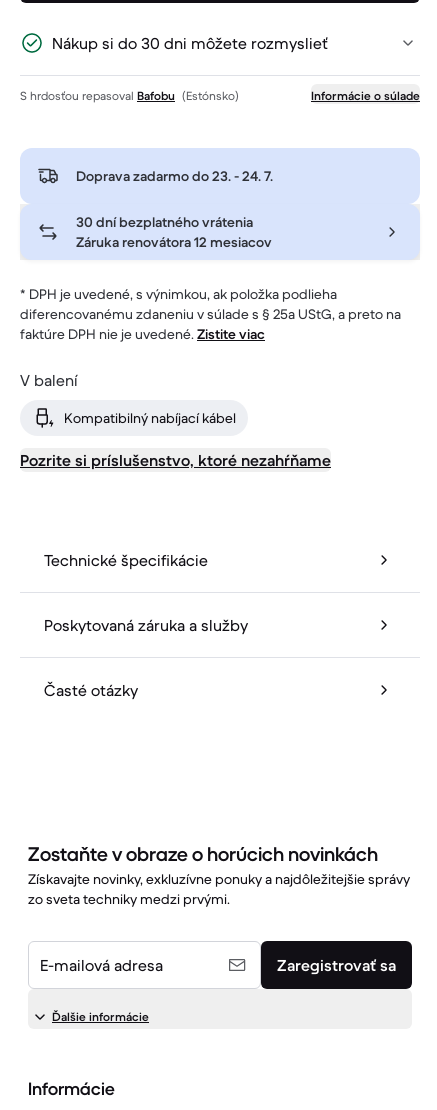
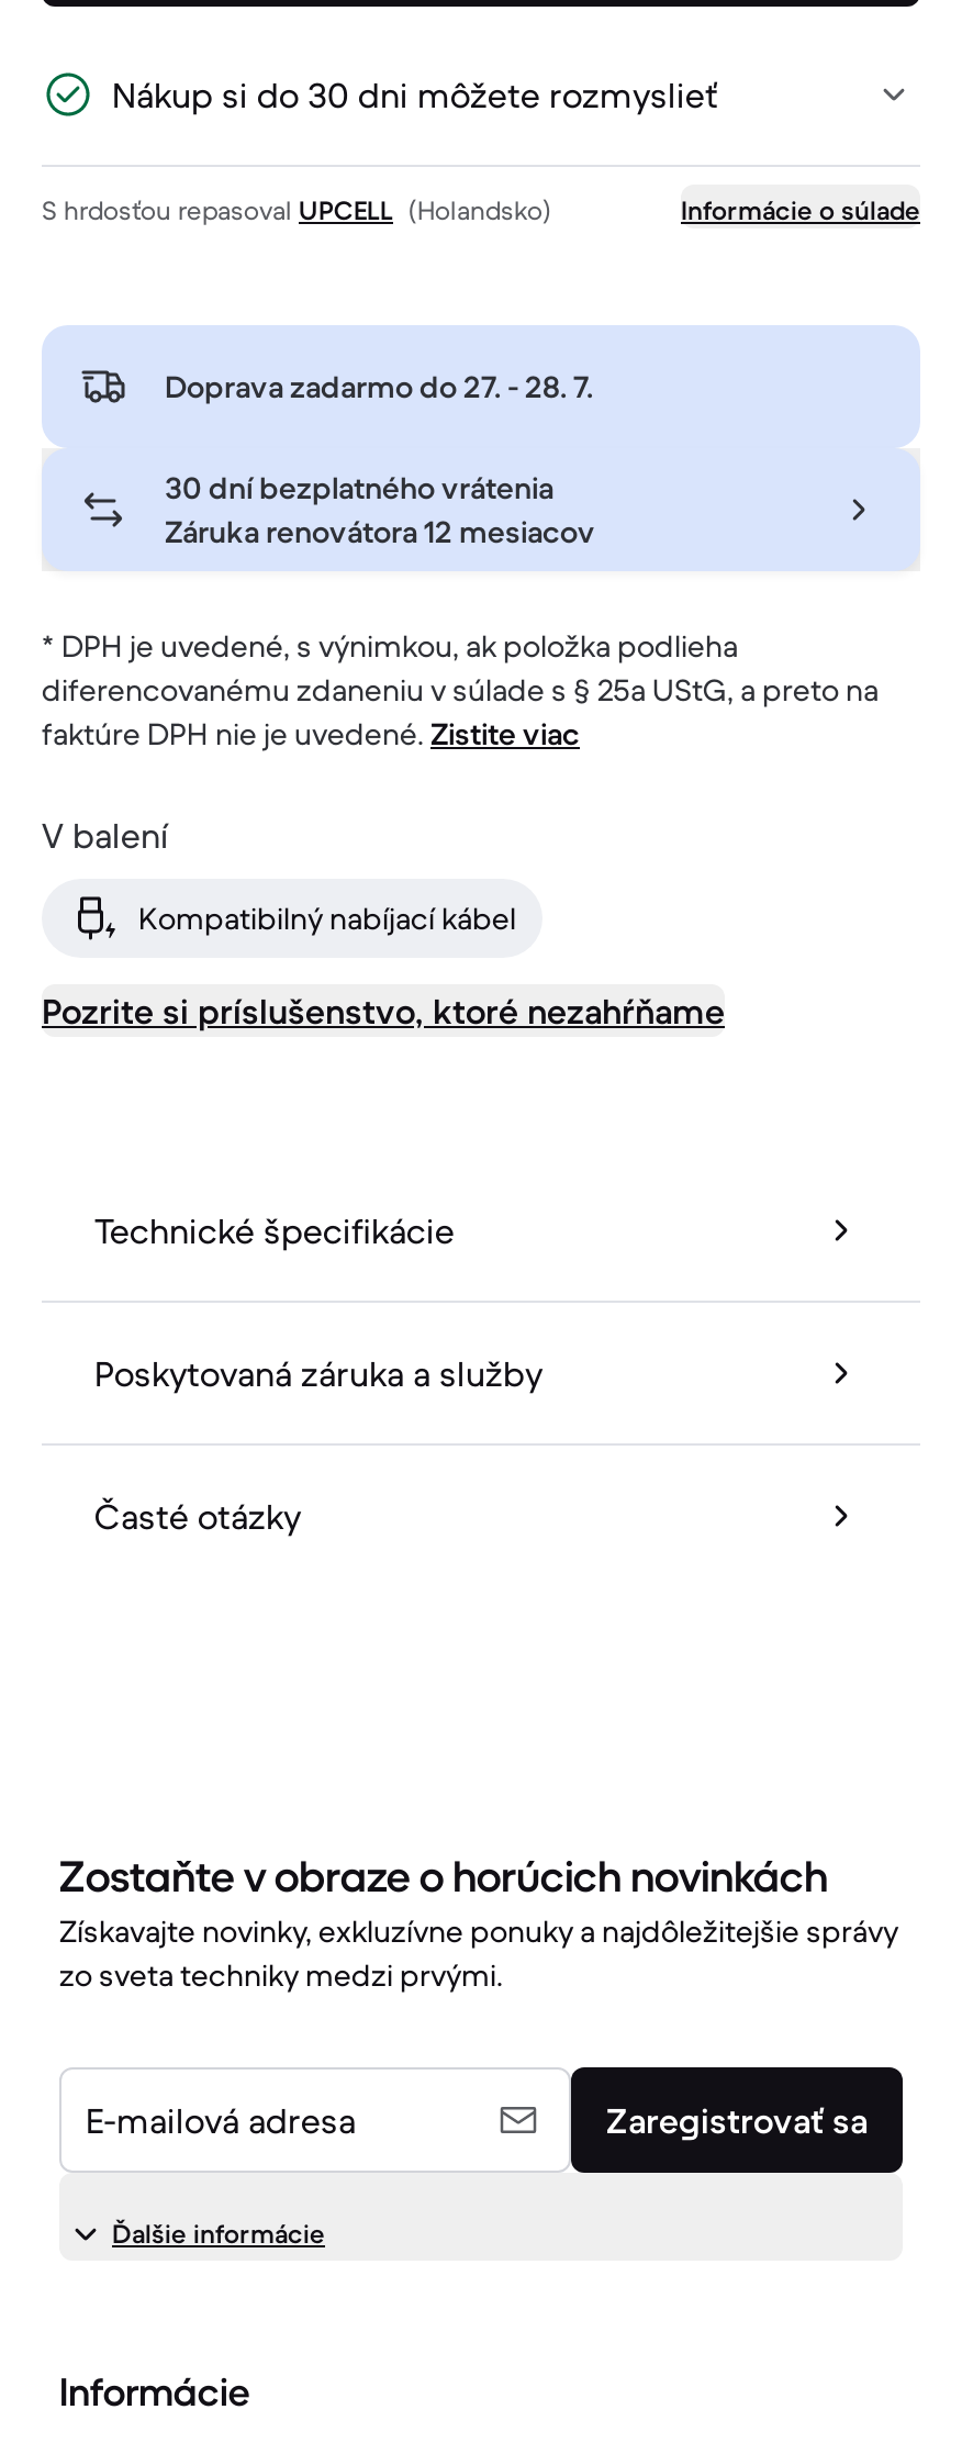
- S hrdosťou repasoval Bafobu (Estónsko)
+ S hrdosťou repasoval UPCELL (Holandsko)

- Doprava zadarmo do 23. - 24. 7.
+ Doprava zadarmo do 27. - 28. 7.
